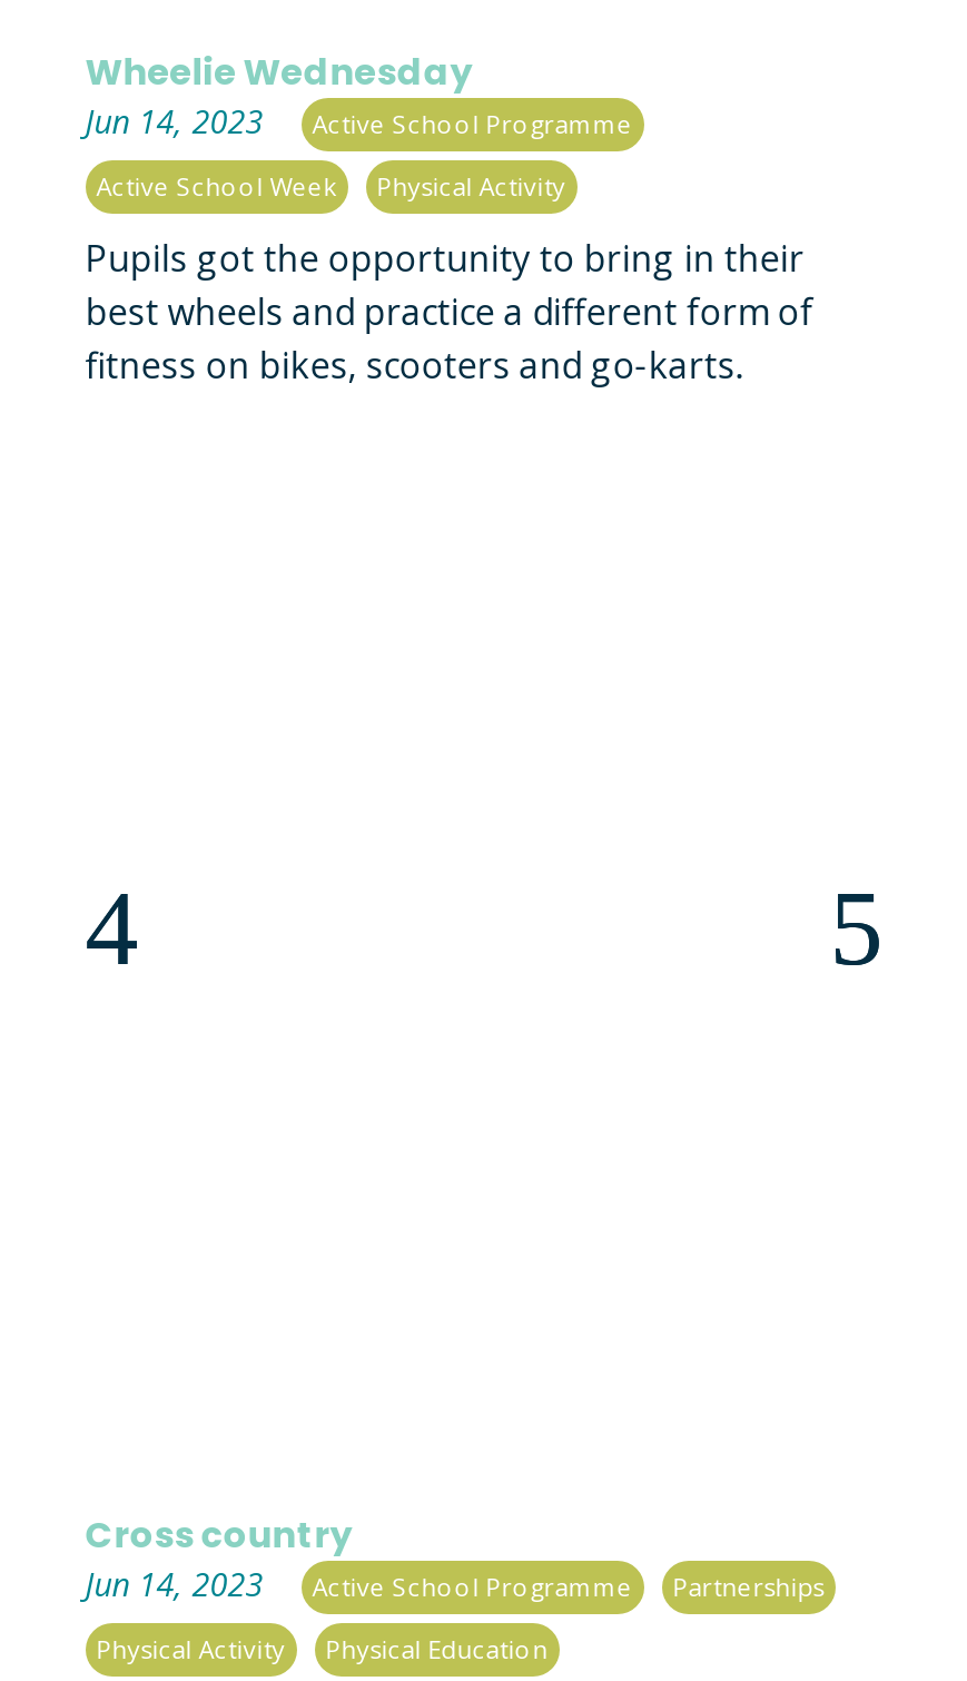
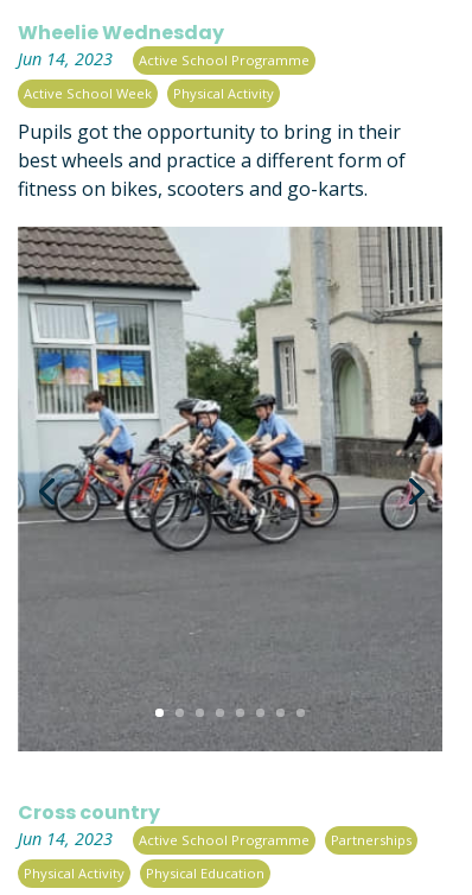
+ [image]
